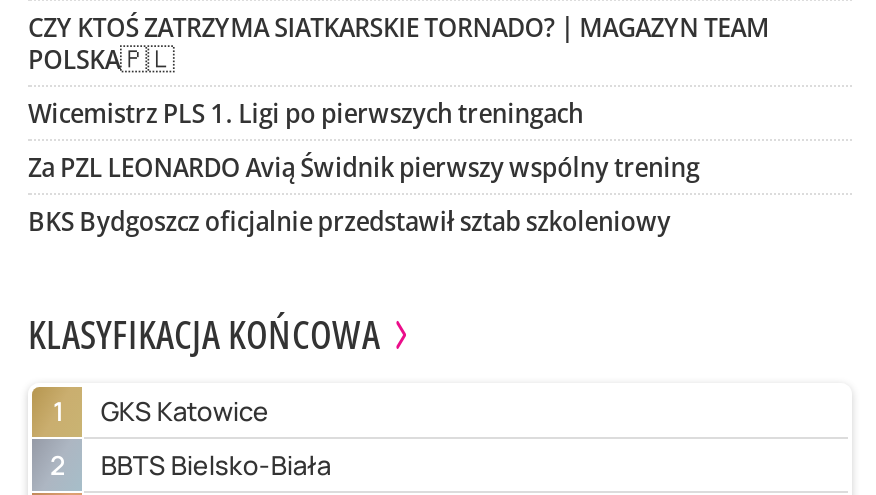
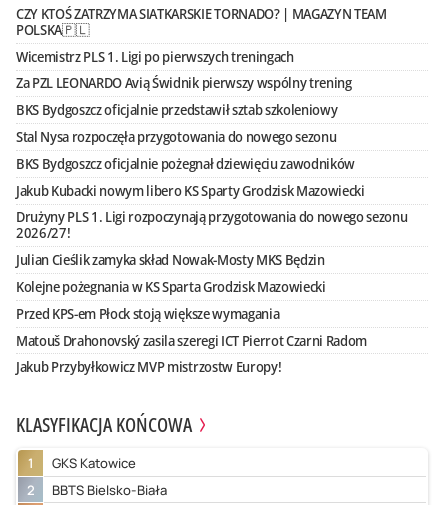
+ Stal Nysa rozpoczęła przygotowania do nowego sezonu
+ BKS Bydgoszcz oficjalnie pożegnał dziewięciu zawodników
+ Jakub Kubacki nowym libero KS Sparty Grodzisk Mazowiecki
+ Drużyny PLS 1. Ligi rozpoczynają przygotowania do nowego sezonu
+ 2026/27!
+ Julian Cieślik zamyka skład Nowak-Mosty MKS Będzin
+ Kolejne pożegnania w KS Sparta Grodzisk Mazowiecki
+ Przed KPS-em Płock stoją większe wymagania
+ Matouš Drahonovský zasila szeregi ICT Pierrot Czarni Radom
+ Jakub Przybyłkowicz MVP mistrzostw Europy!
